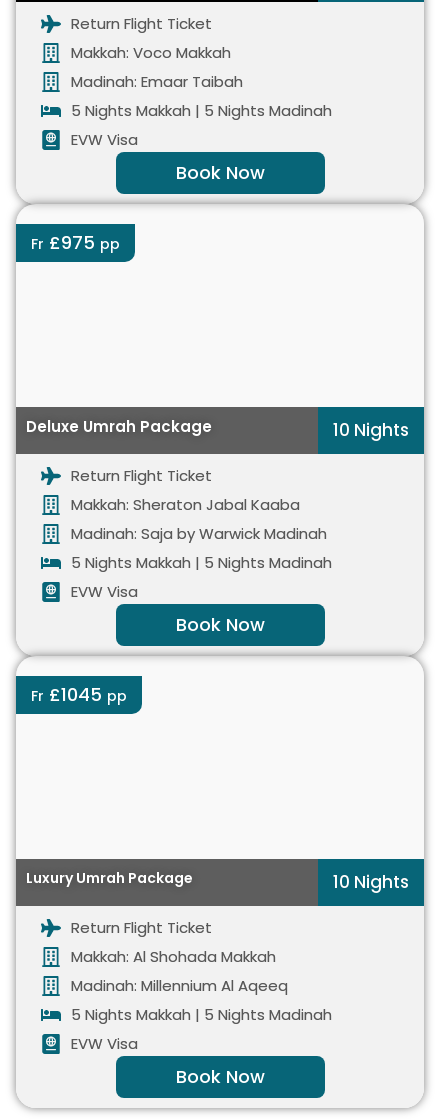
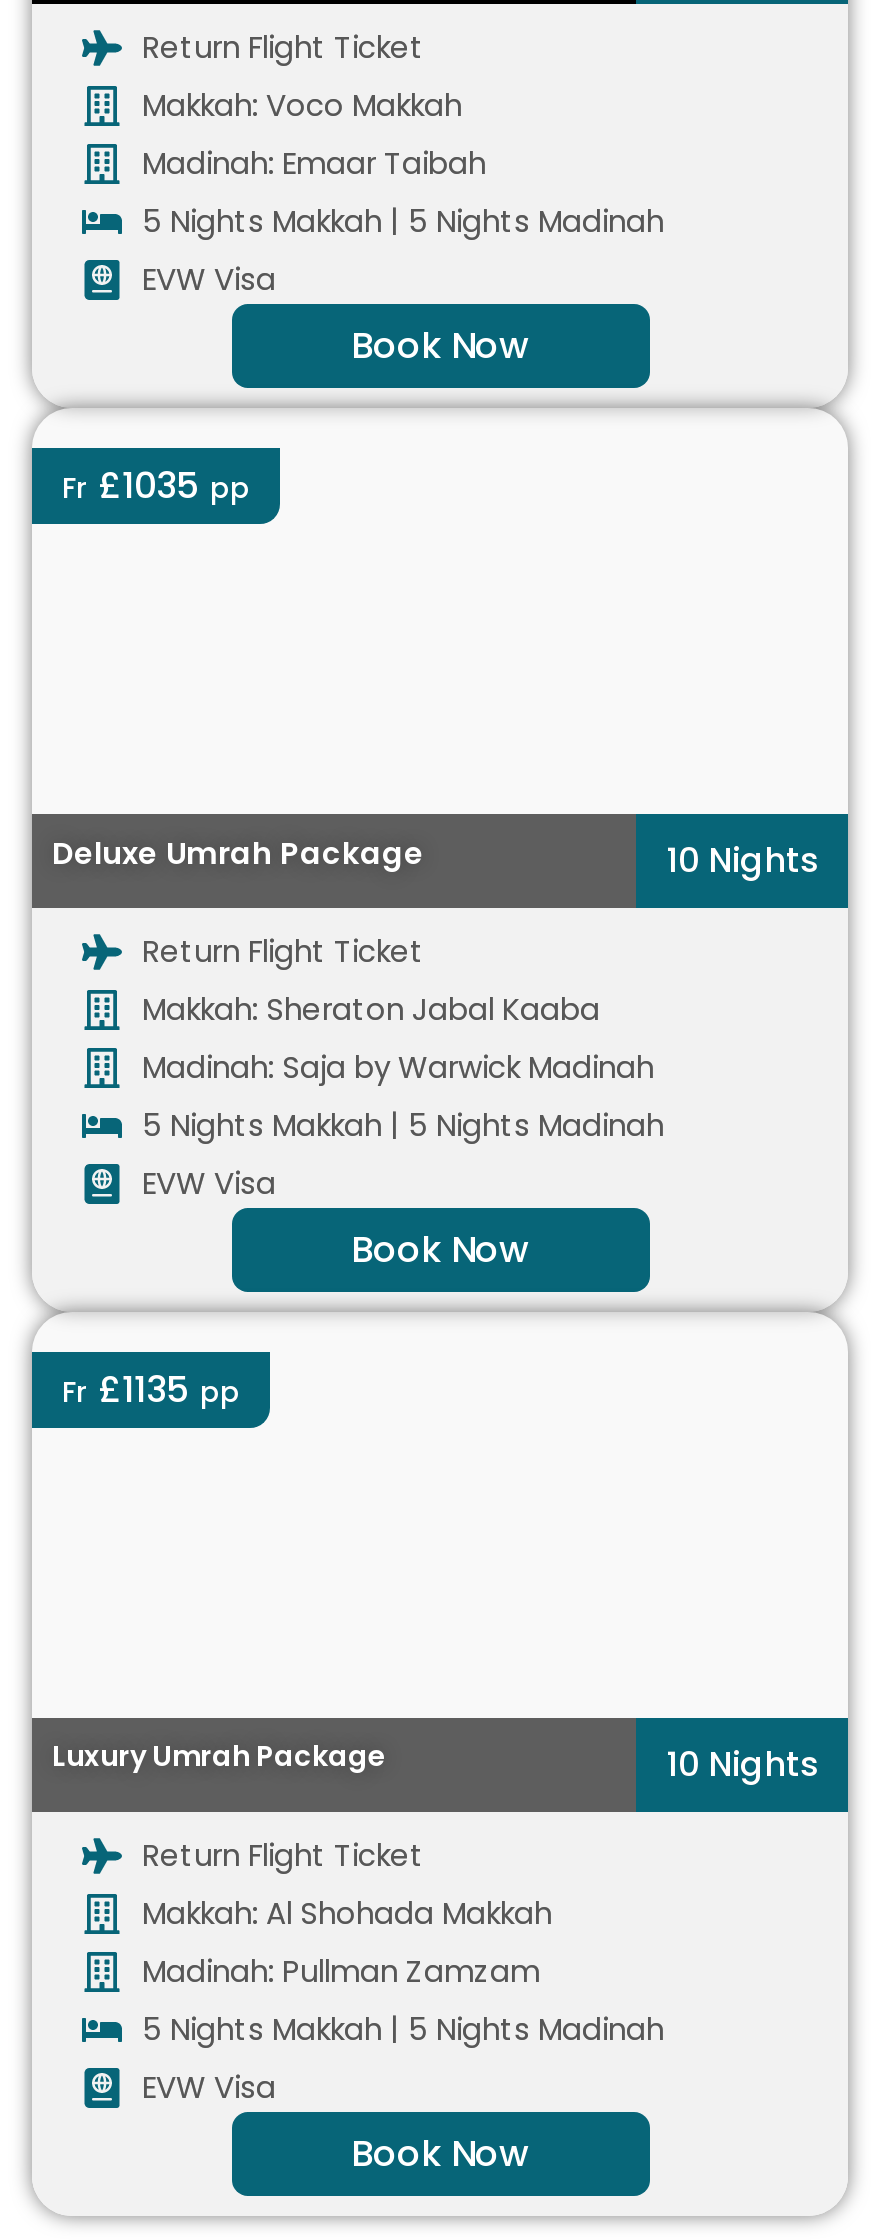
- Fr £975 pp
+ Fr £1035 pp

- Fr £1045 pp
+ Fr £1135 pp

- Madinah: Millennium Al Aqeeq
+ Madinah: Pullman Zamzam
